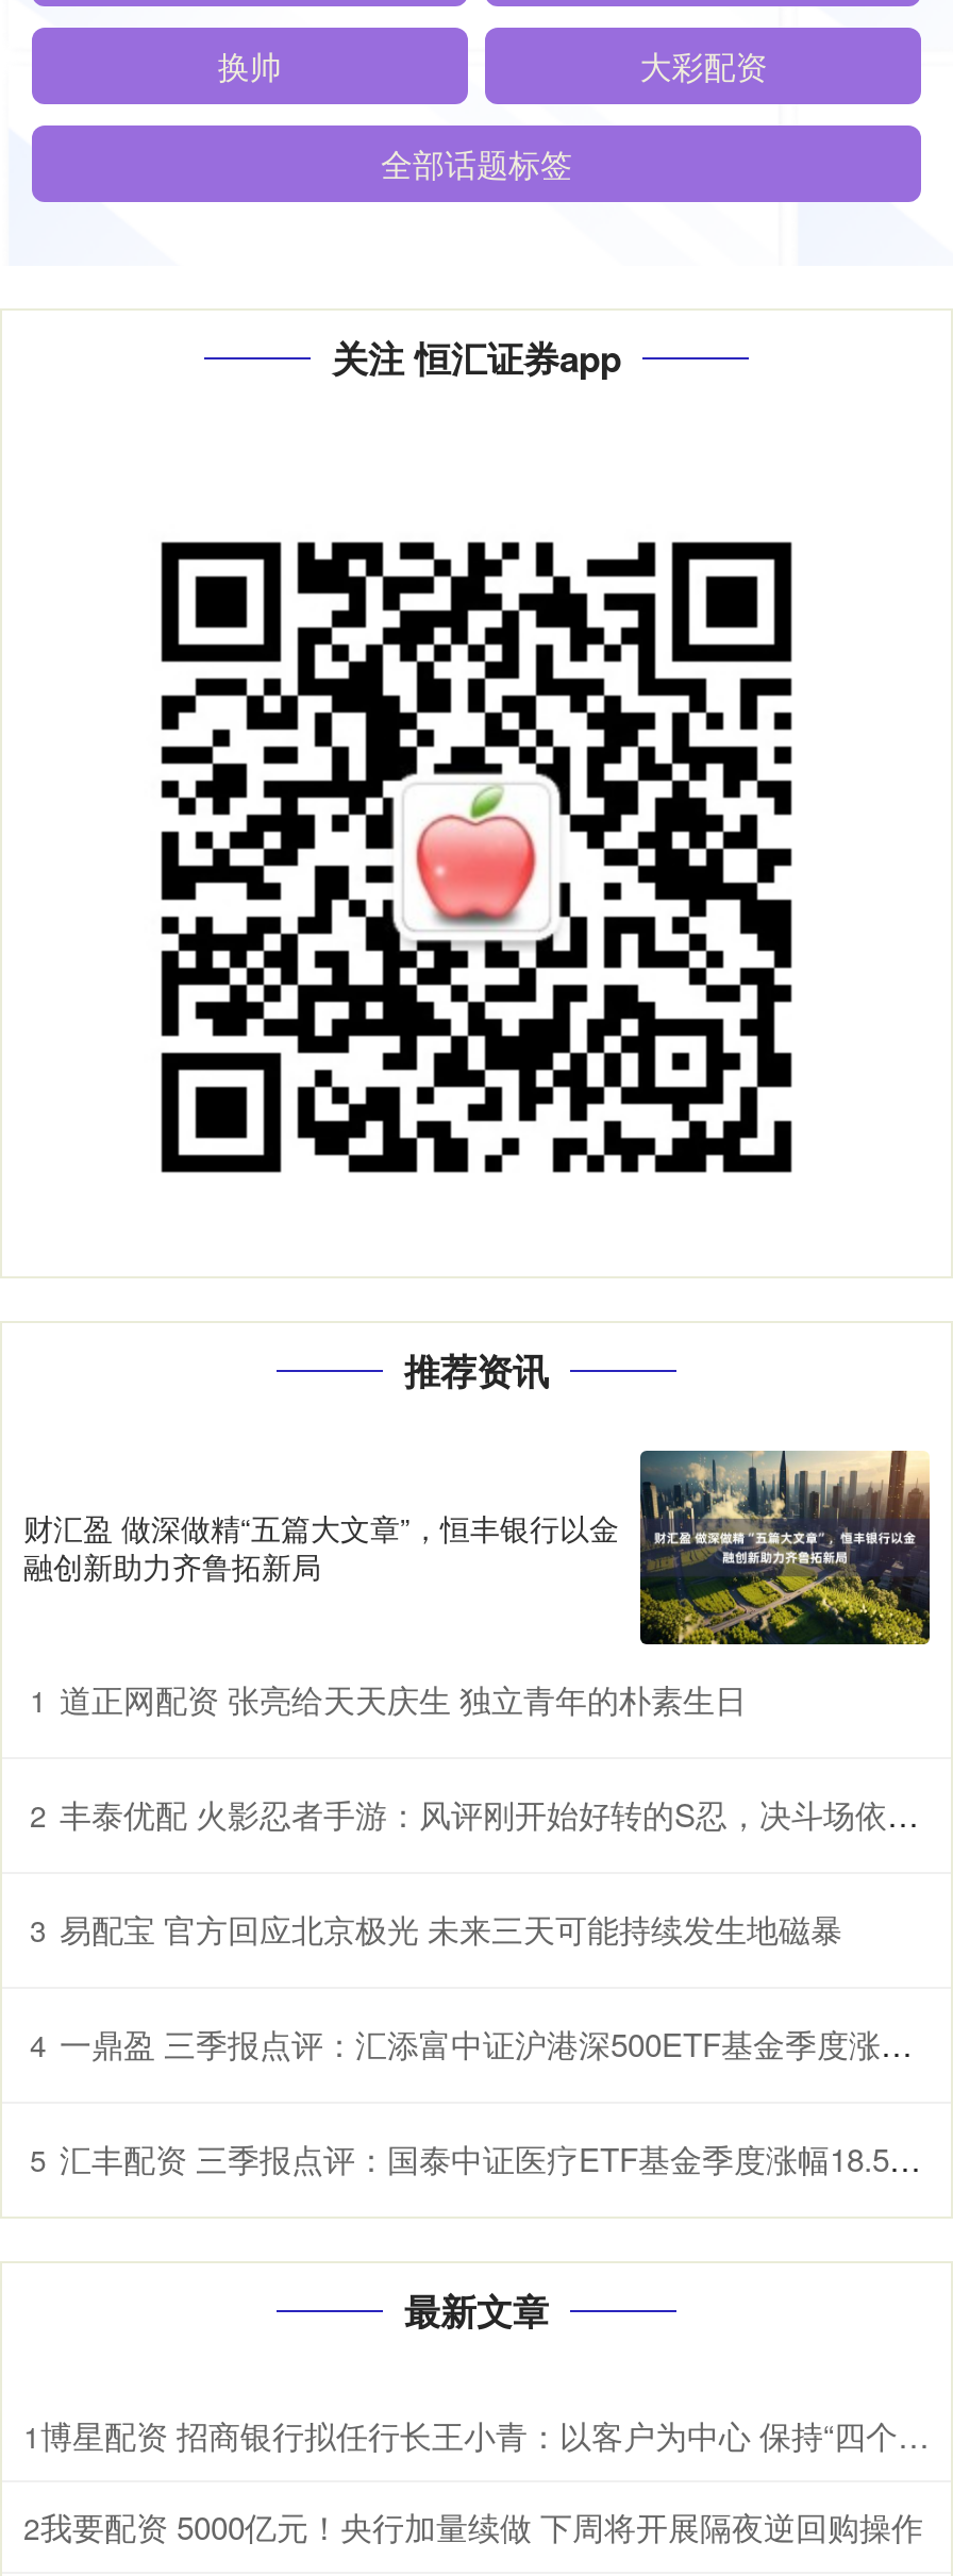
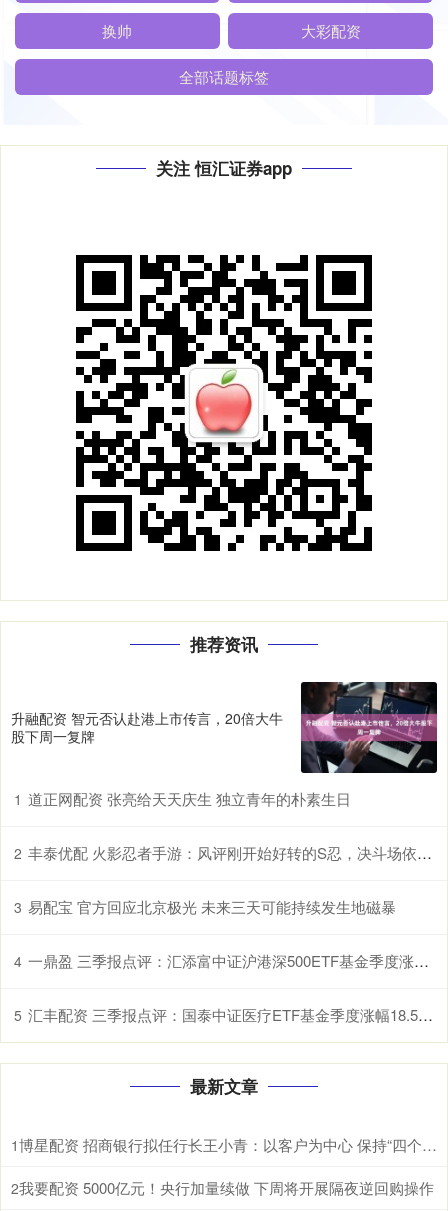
- [image]
- 财汇盈 做深做精“五篇大文章”，恒丰银行以金
- 融创新助力齐鲁拓新局
+ [image]
+ 升融配资 智元否认赴港上市传言，20倍大牛
+ 股下周一复牌
